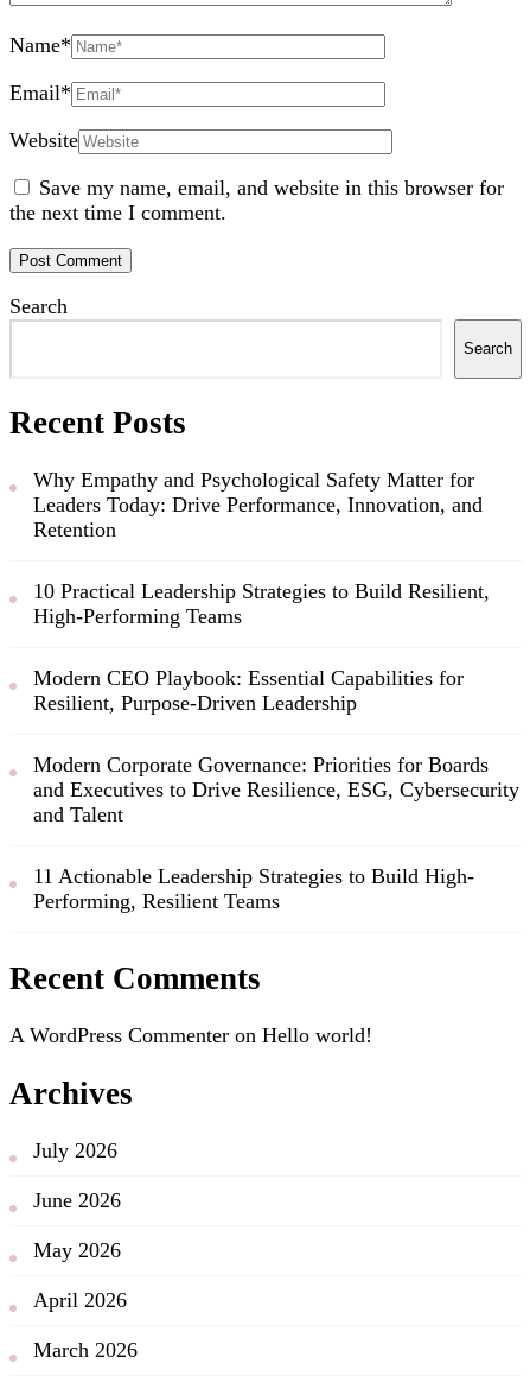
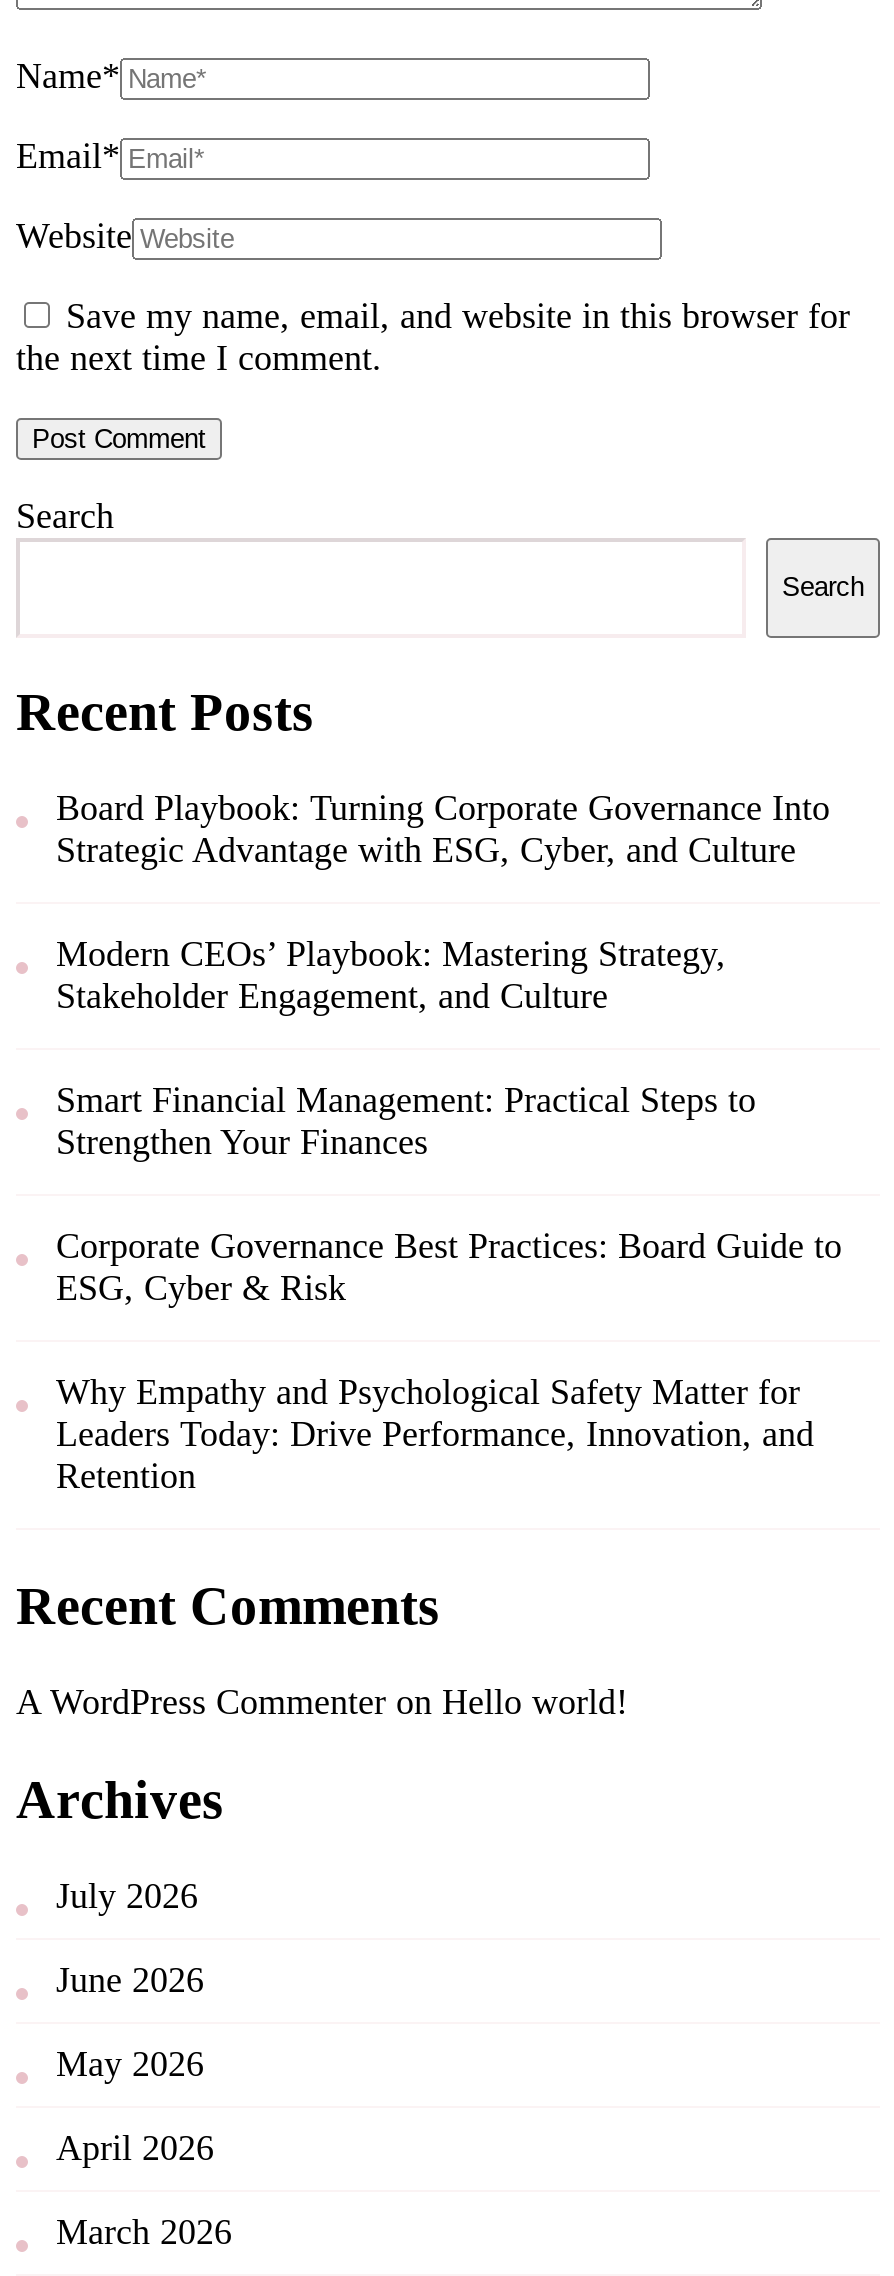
+ Board Playbook: Turning Corporate Governance Into
+ Strategic Advantage with ESG, Cyber, and Culture
+ Modern CEOs’ Playbook: Mastering Strategy,
+ Stakeholder Engagement, and Culture
+ Smart Financial Management: Practical Steps to
+ Strengthen Your Finances
+ Corporate Governance Best Practices: Board Guide to
+ ESG, Cyber & Risk

moved down: Why Empathy and Psychological Safety Matter for | Leaders Today: Drive Performance, Innovation, and | Retention

- 10 Practical Leadership Strategies to Build Resilient,
- High-Performing Teams
- Modern CEO Playbook: Essential Capabilities for
- Resilient, Purpose-Driven Leadership
- Modern Corporate Governance: Priorities for Boards
- and Executives to Drive Resilience, ESG, Cybersecurity
- and Talent
- 11 Actionable Leadership Strategies to Build High-
- Performing, Resilient Teams
